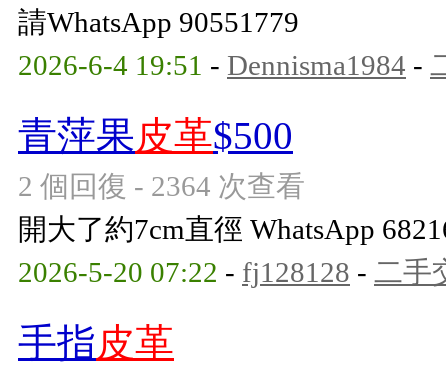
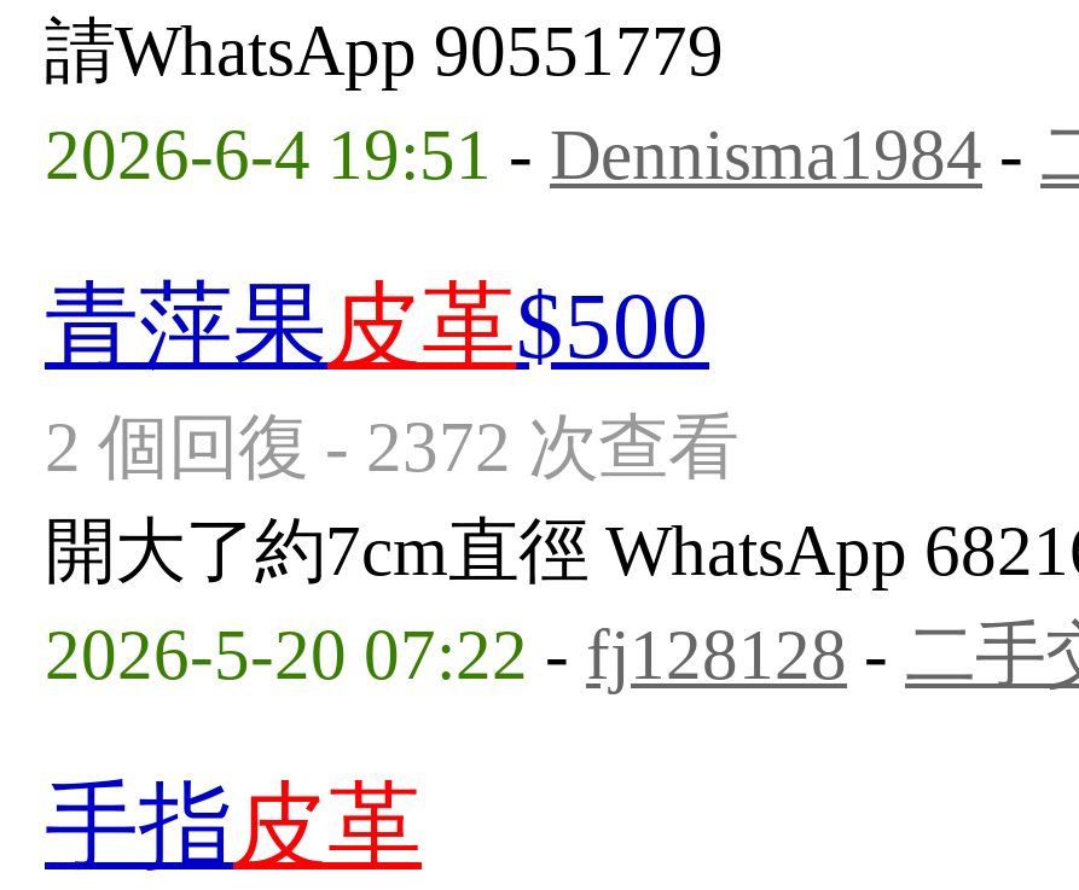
- 2 個回復 - 2364 次查看
+ 2 個回復 - 2372 次查看
